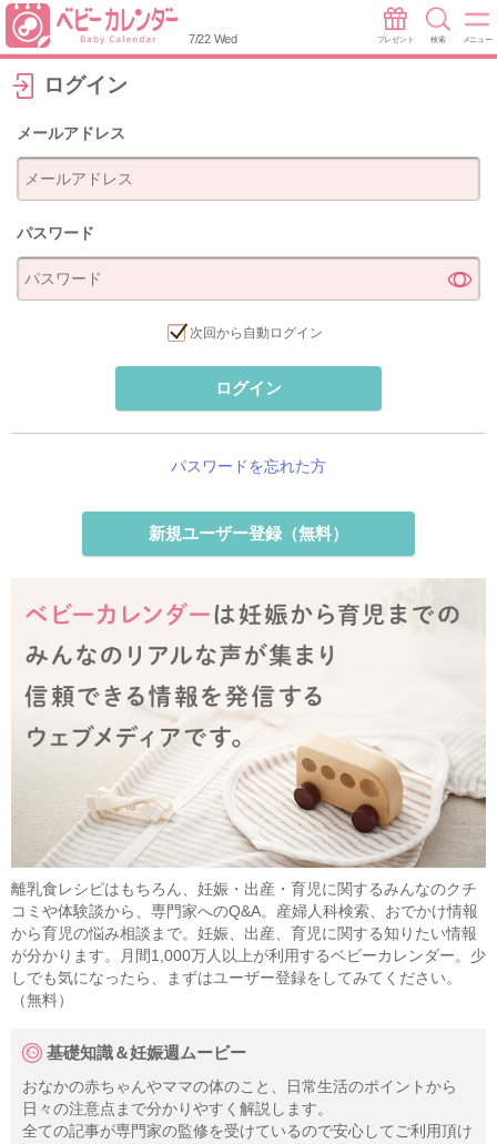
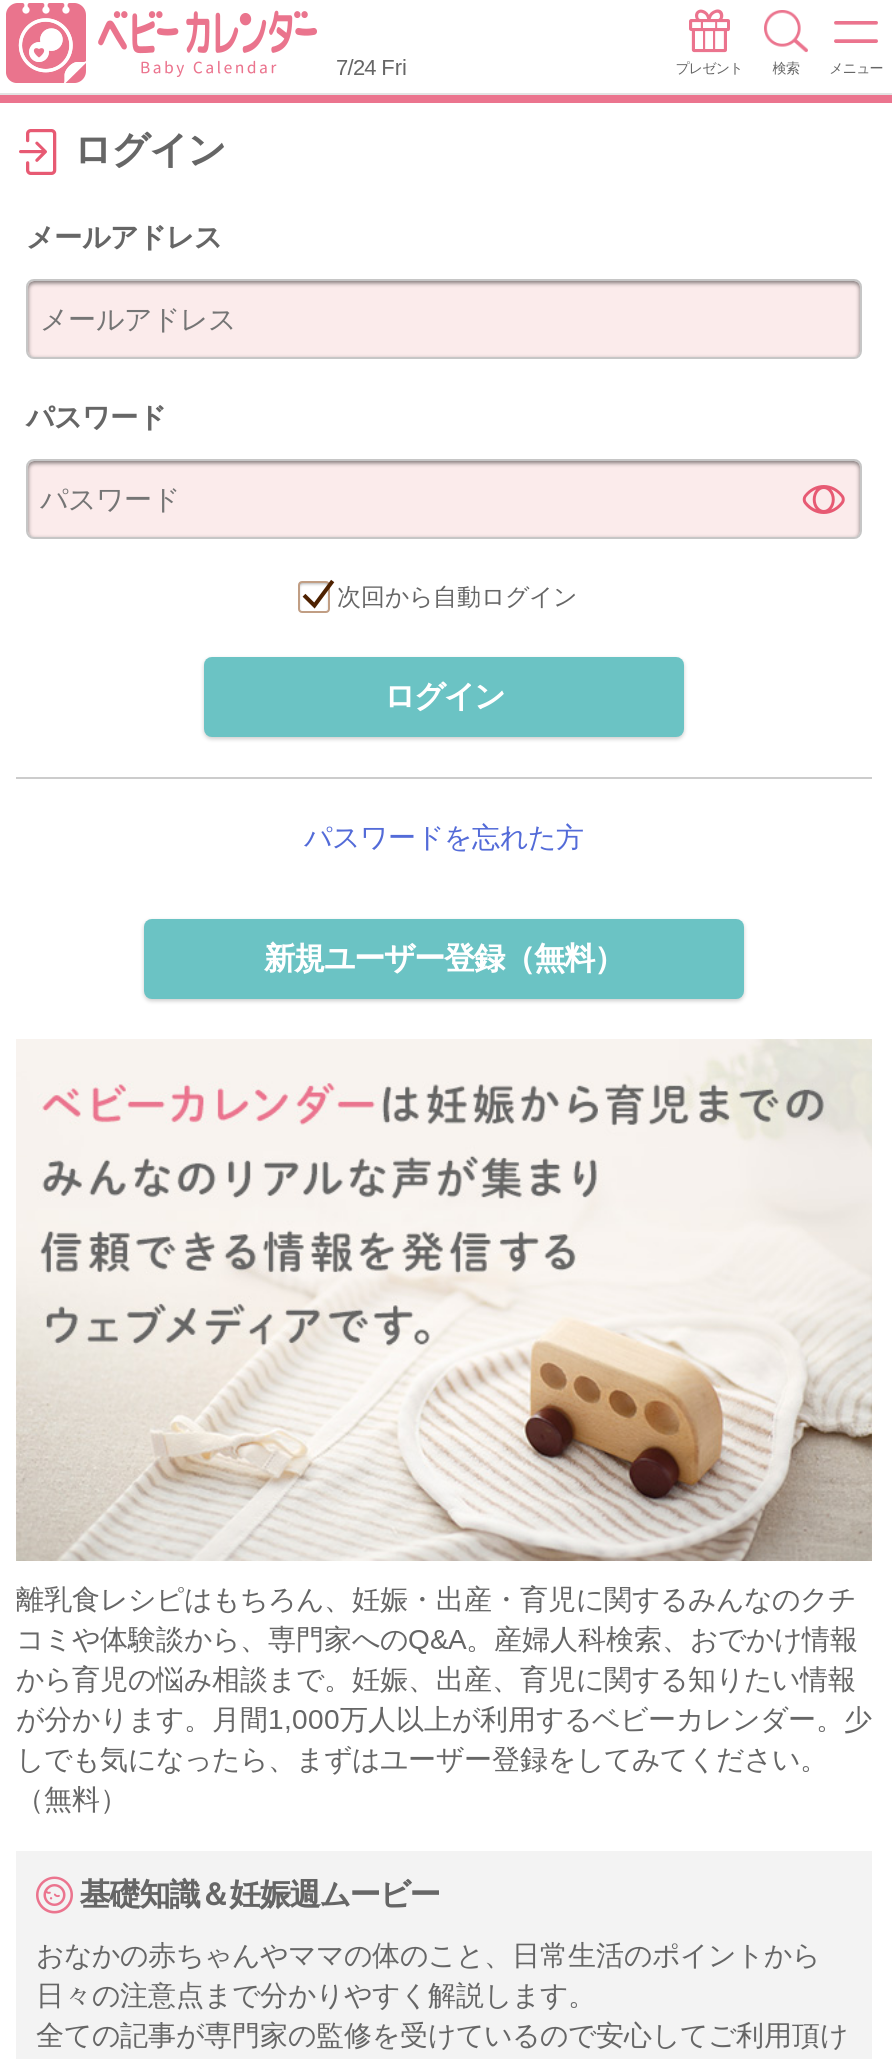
- 7/22 Wed
+ 7/24 Fri
